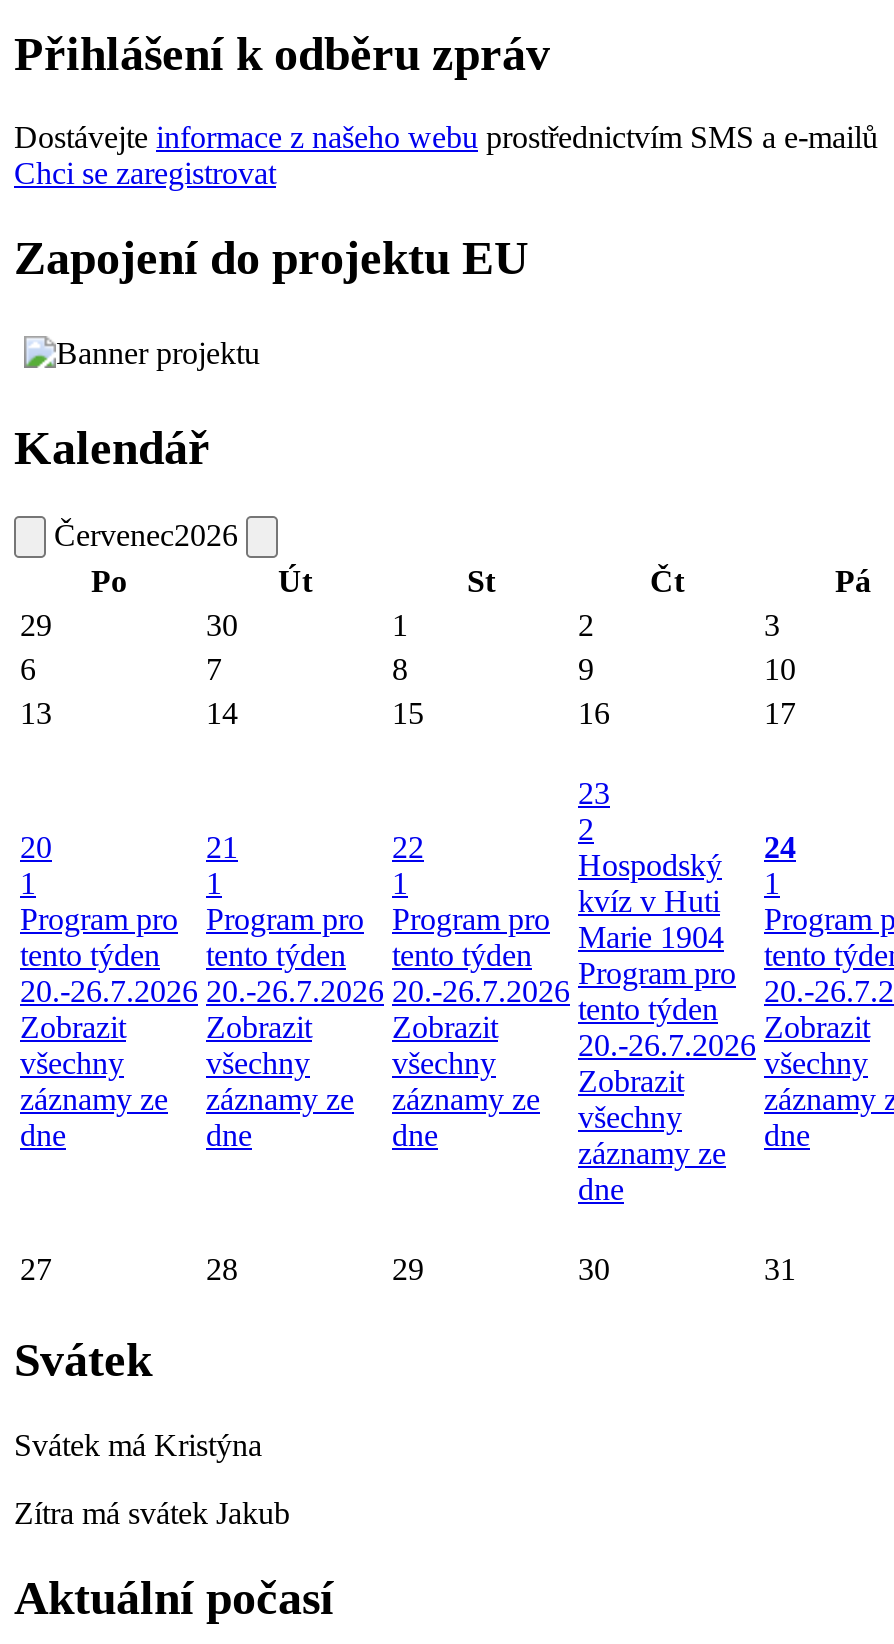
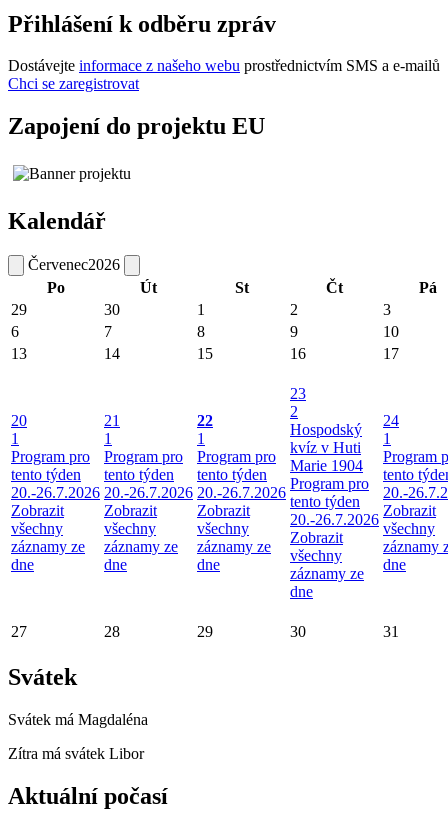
- Svátek má Kristýna
+ Svátek má Magdaléna

- Zítra má svátek Jakub
+ Zítra má svátek Libor
